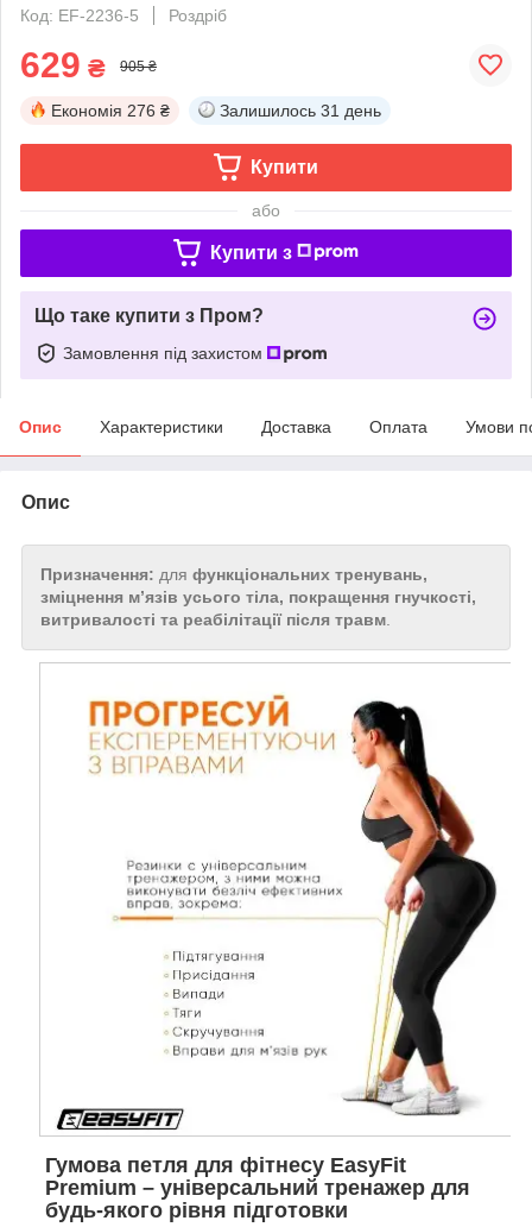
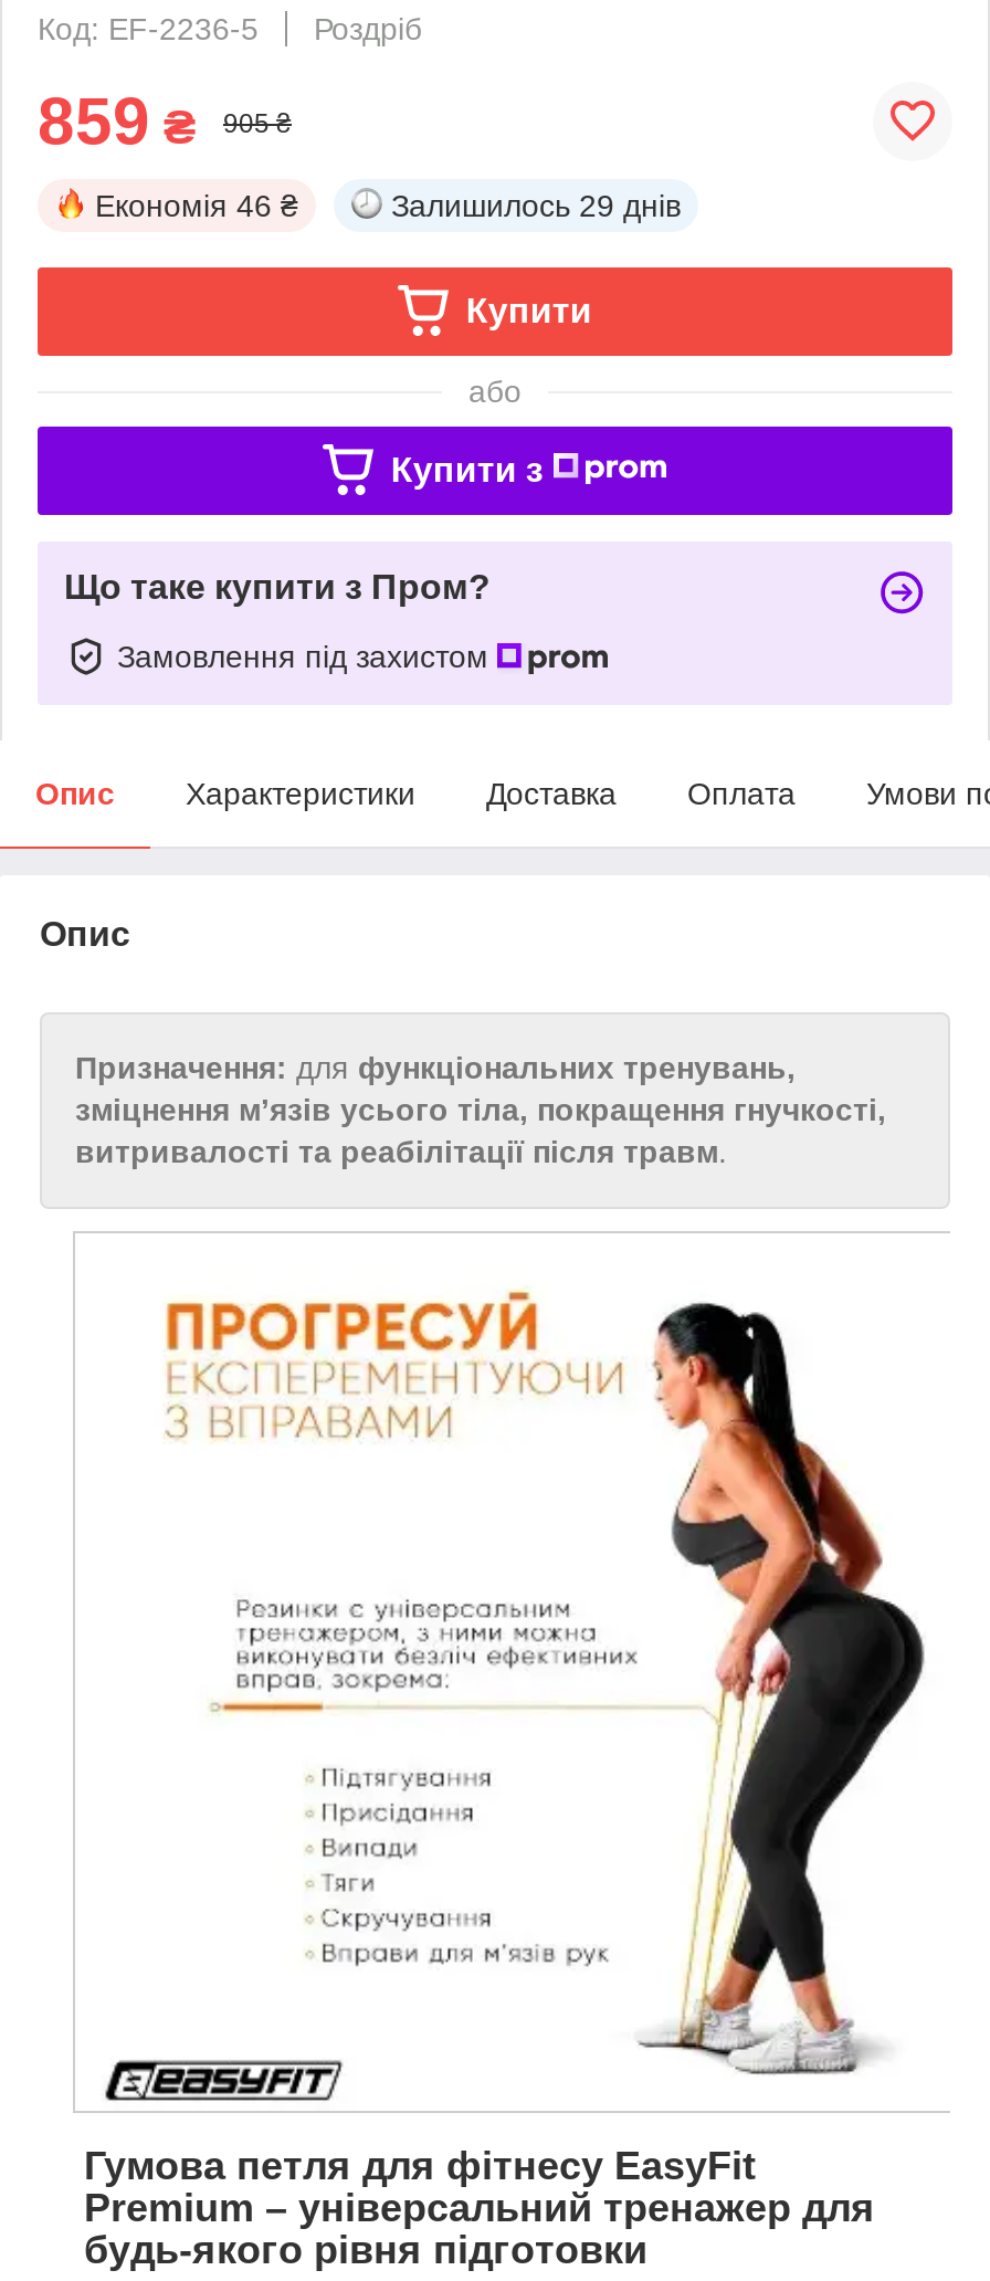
- 629 ₴ 905 ₴
+ 859 ₴ 905 ₴

- Економія 276 ₴
+ Економія 46 ₴

- Залишилось 31 день
+ Залишилось 29 днів
